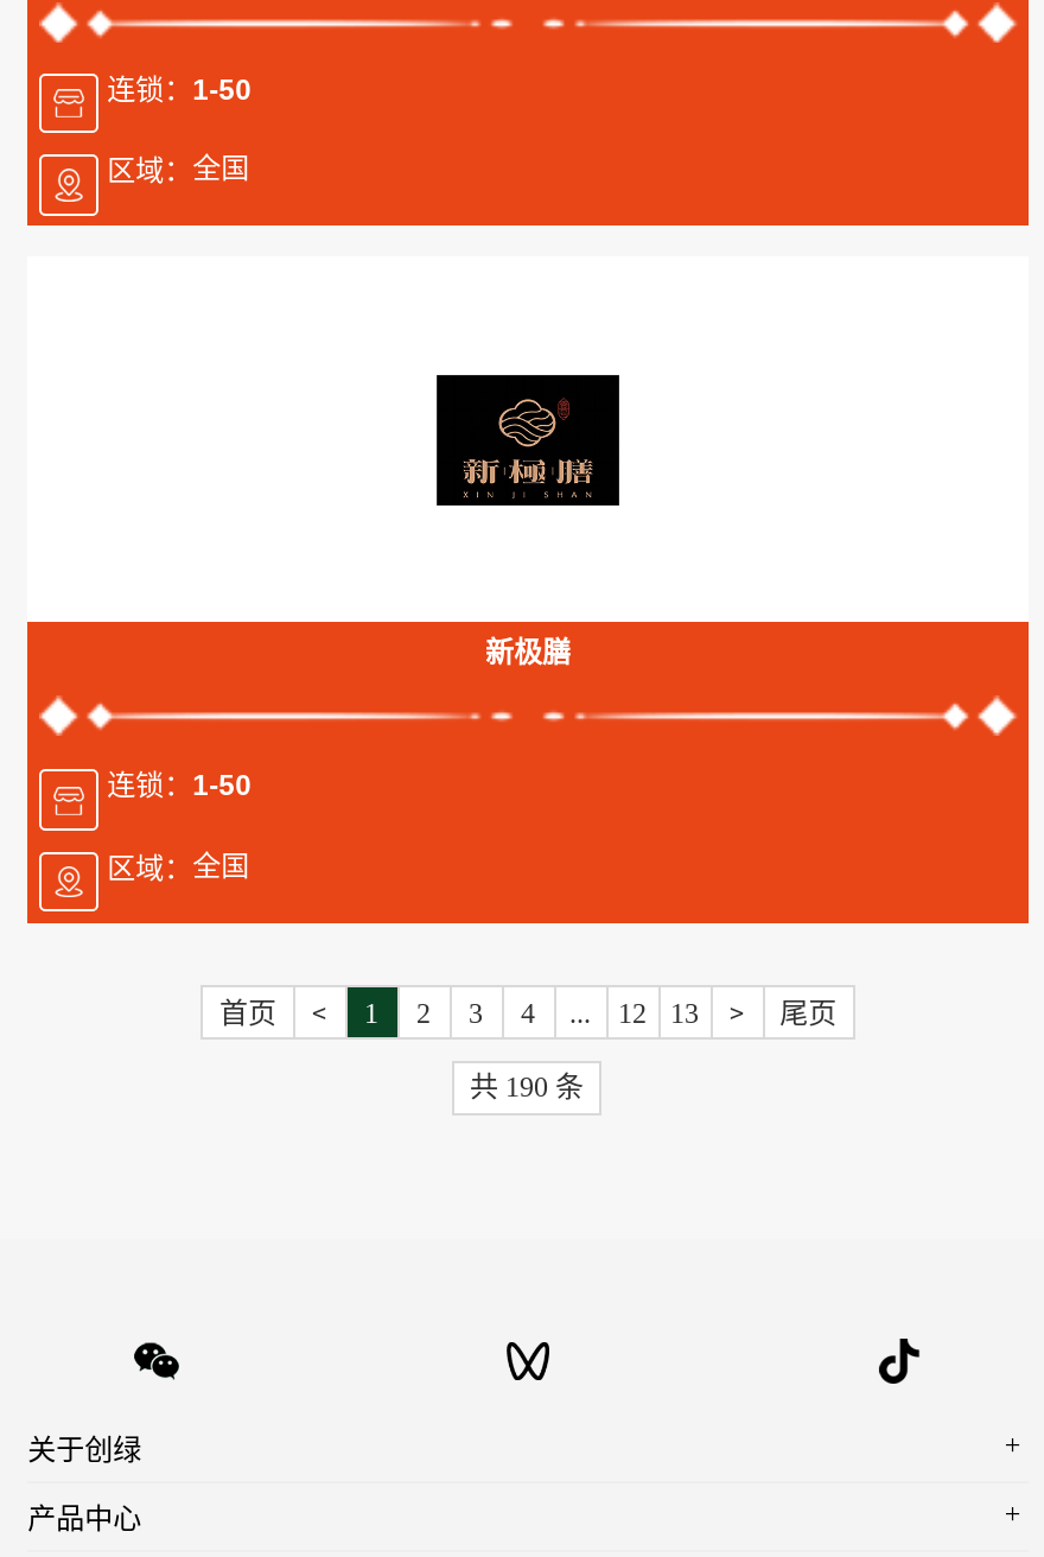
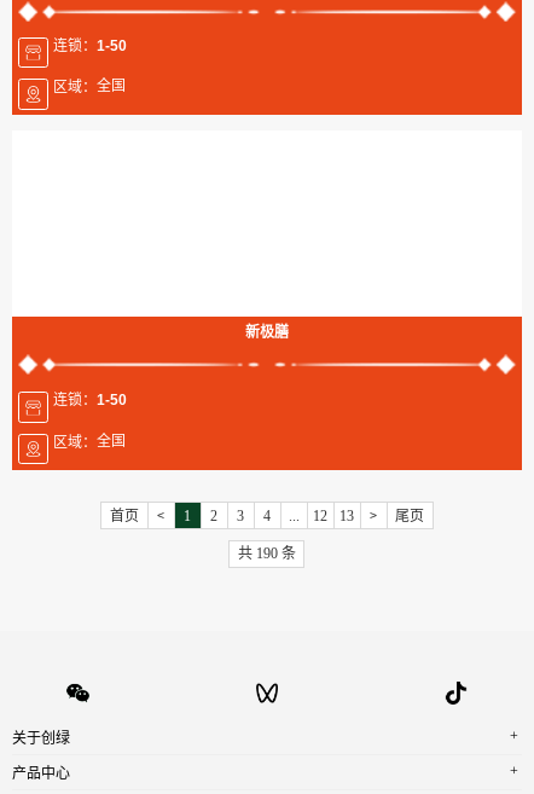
- [image]
